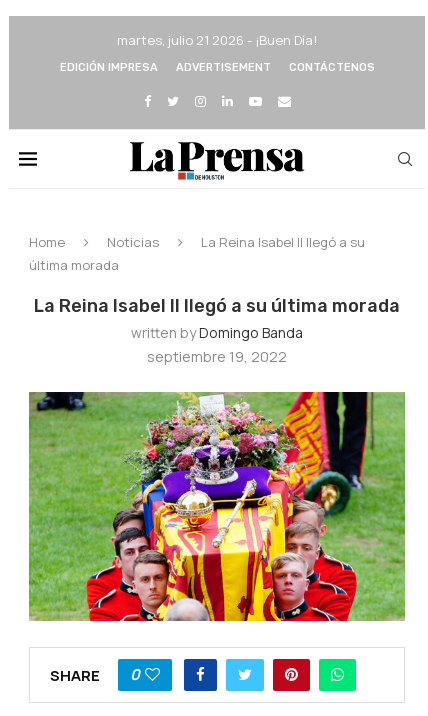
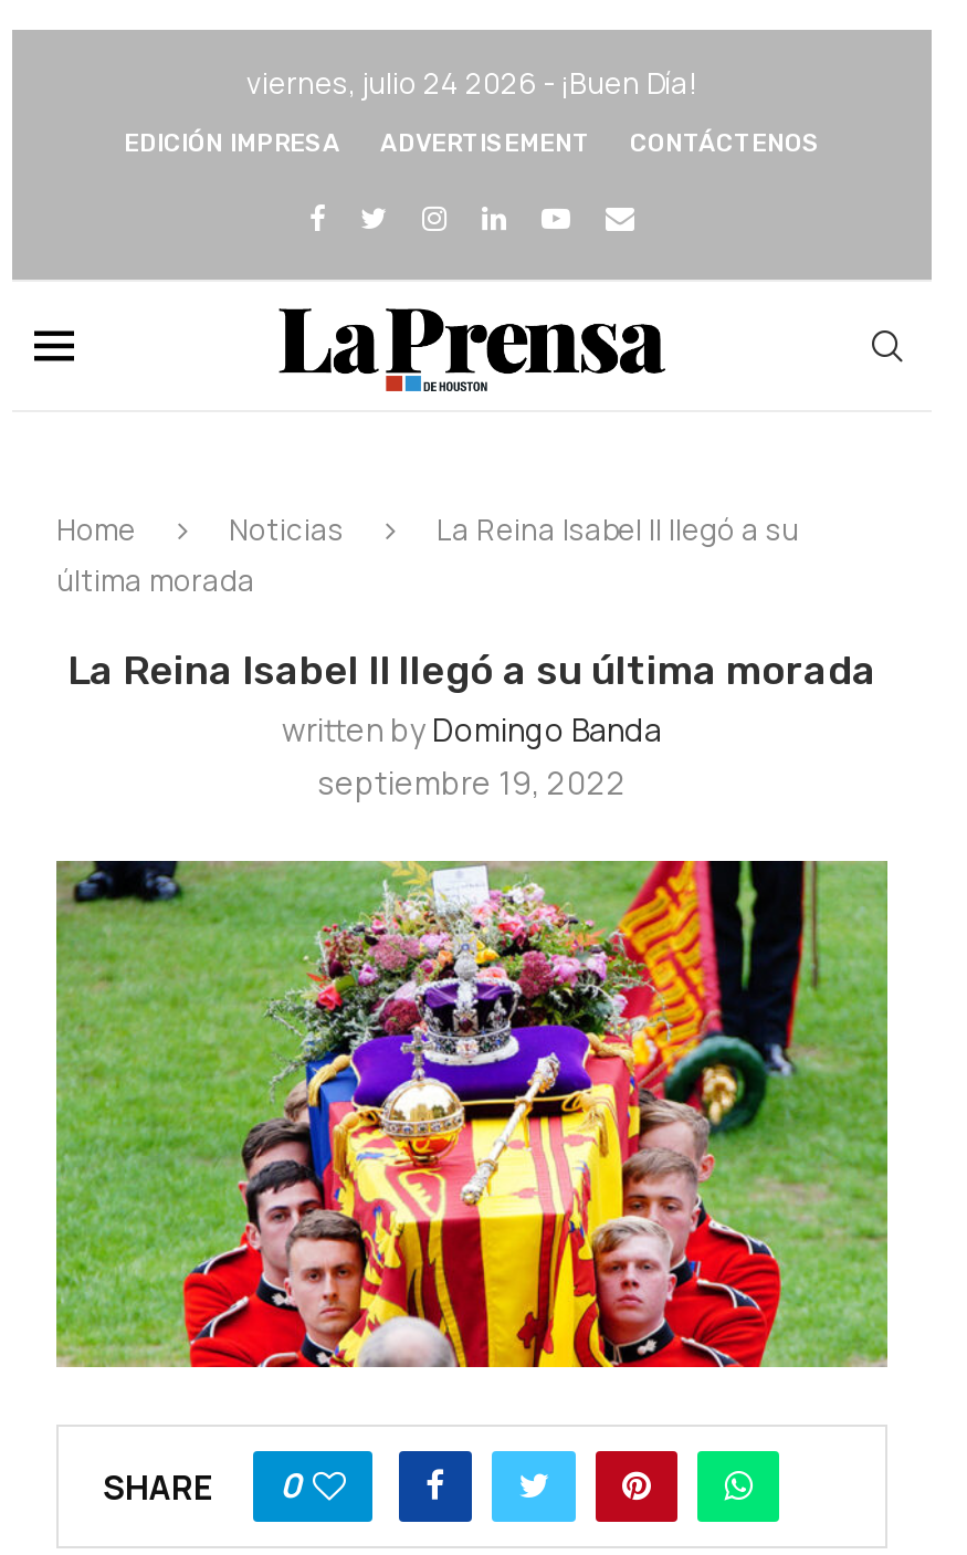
- martes, julio 21 2026 - ¡Buen Día!
+ viernes, julio 24 2026 - ¡Buen Día!
